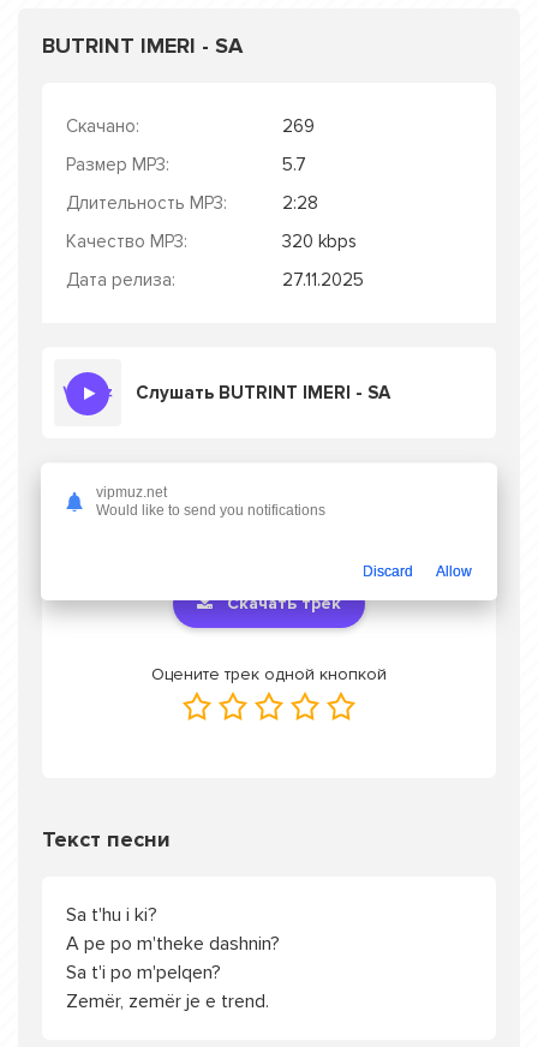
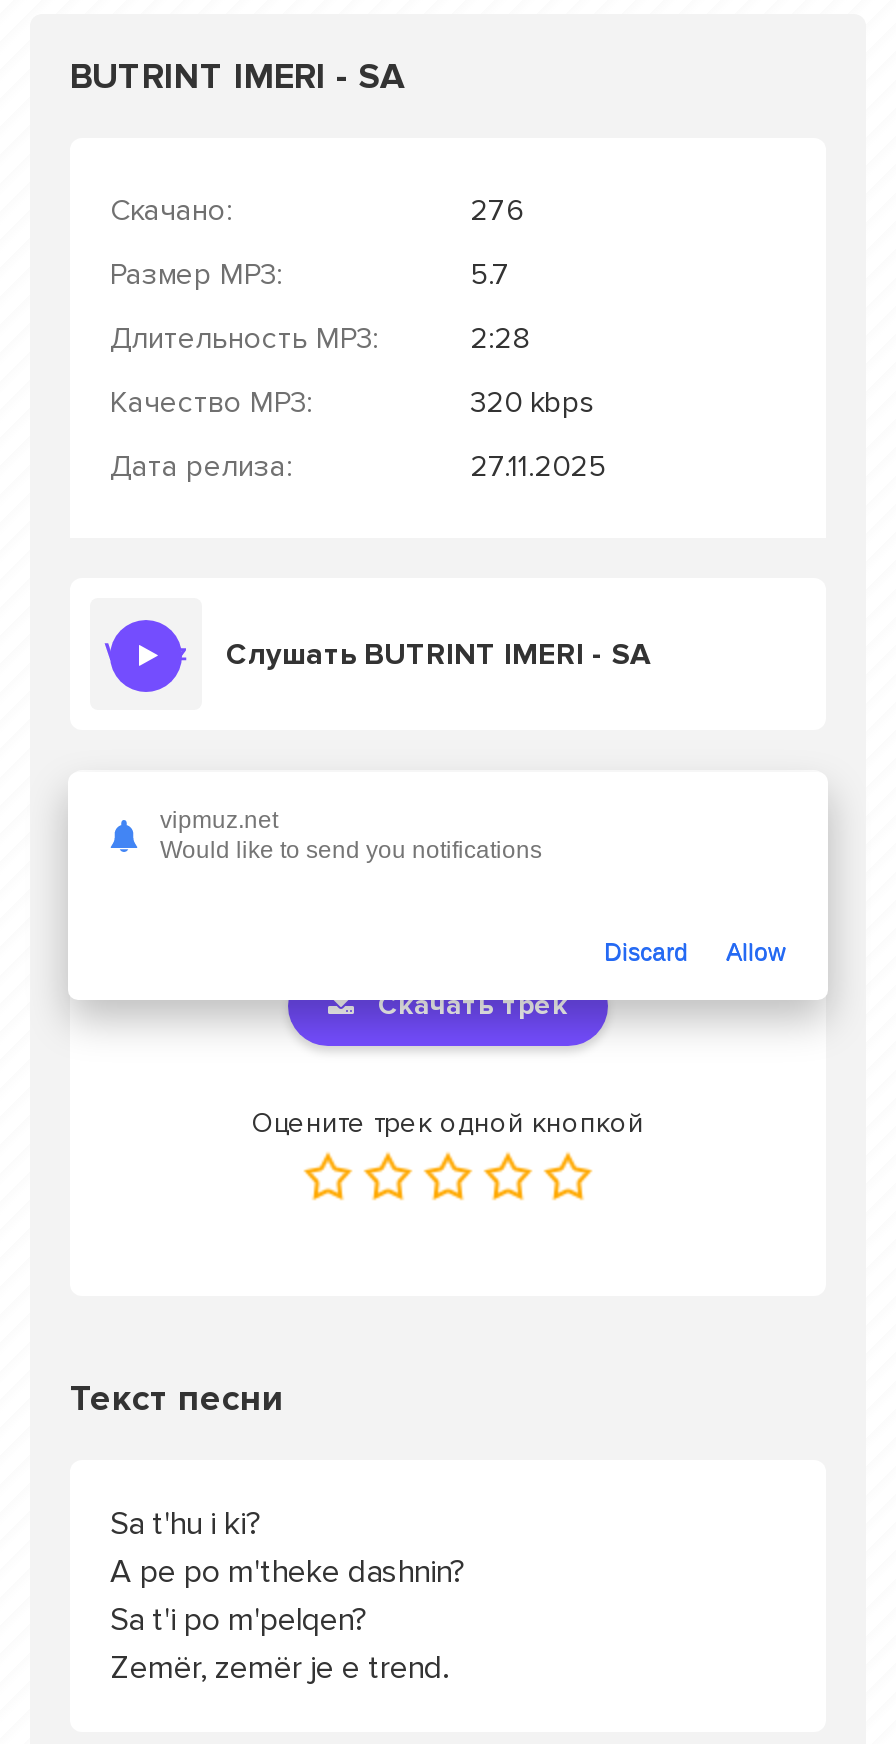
- 269
+ 276
